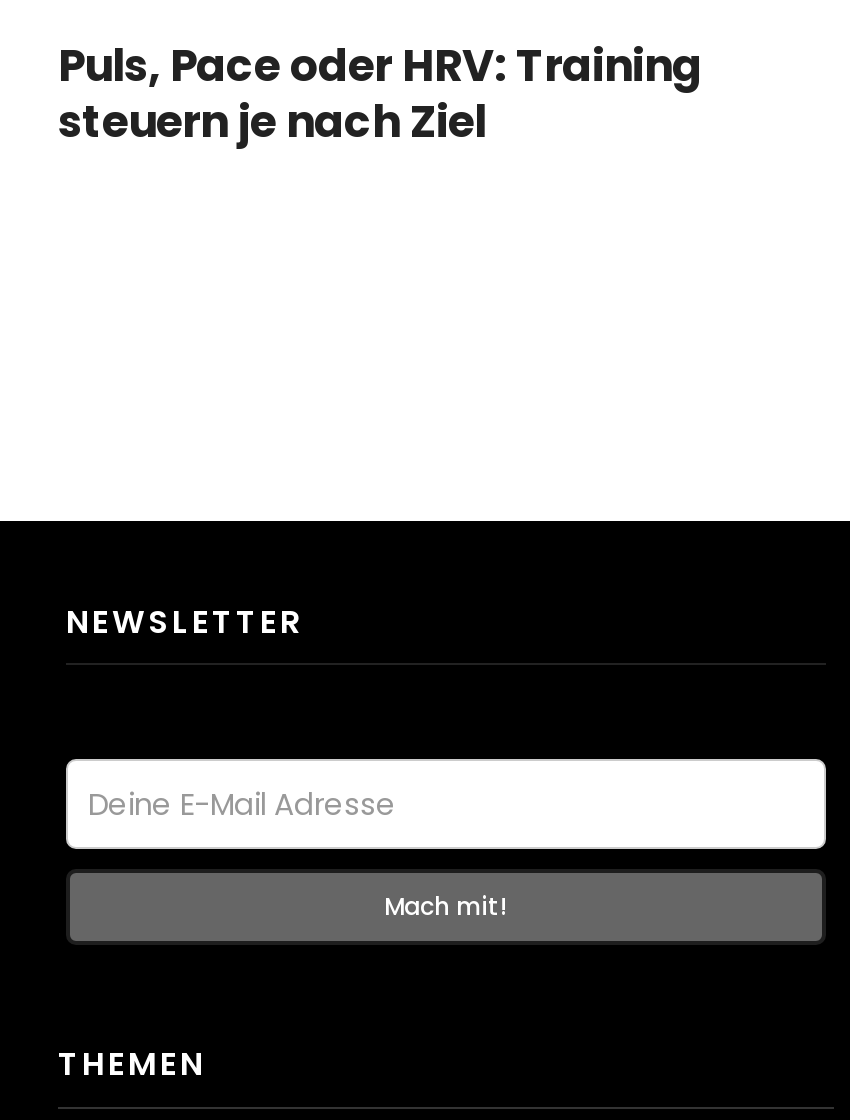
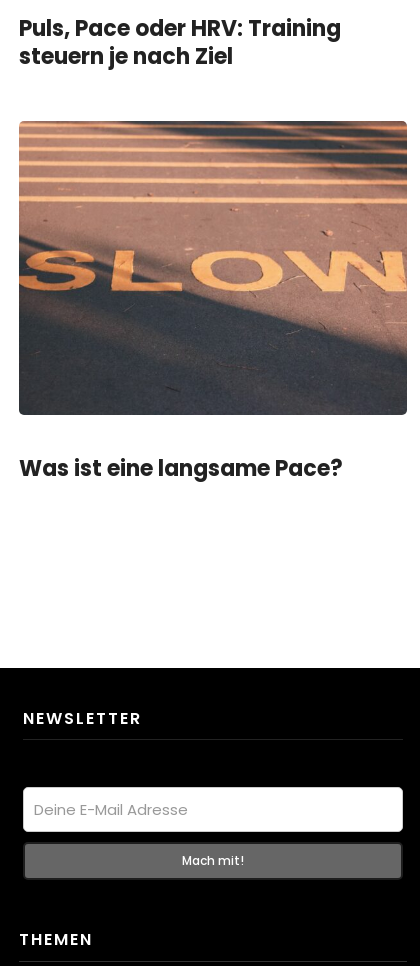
+ [image]
+ Was ist eine langsame Pace?
